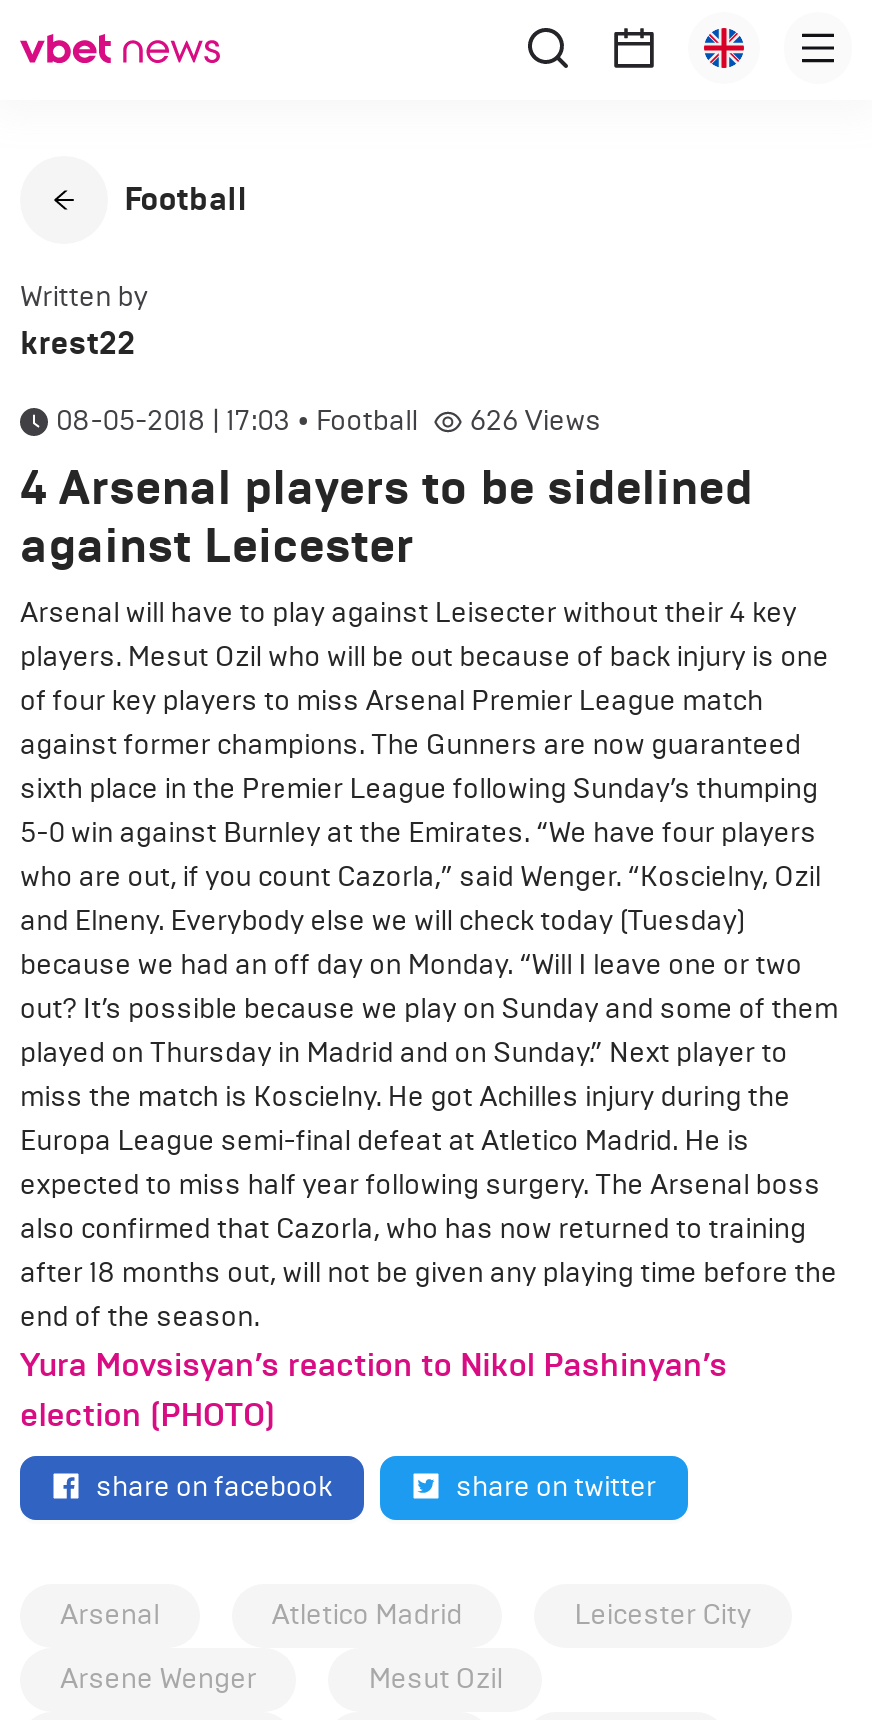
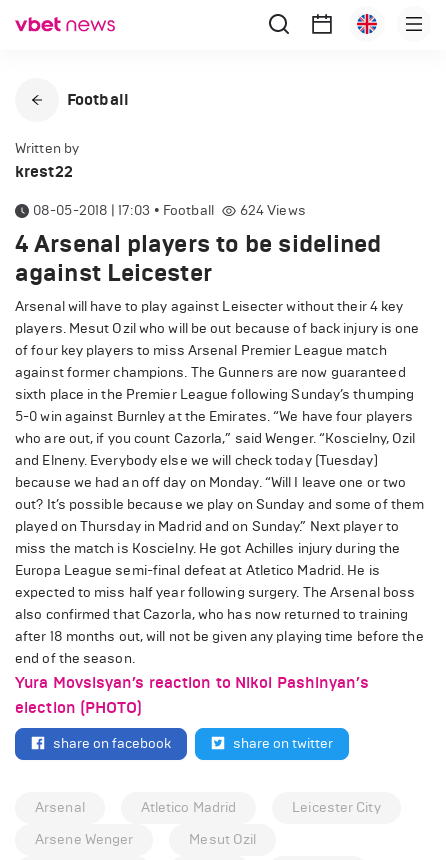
- 626 Views
+ 624 Views
